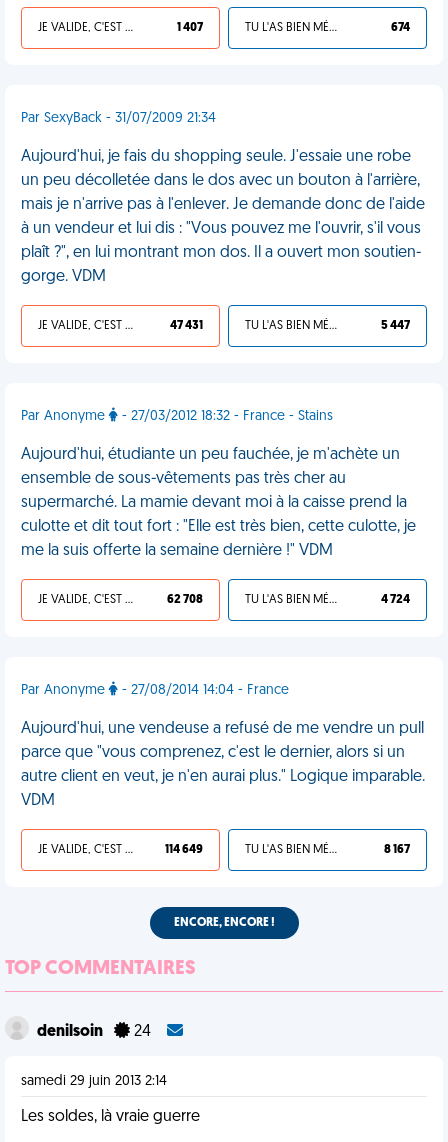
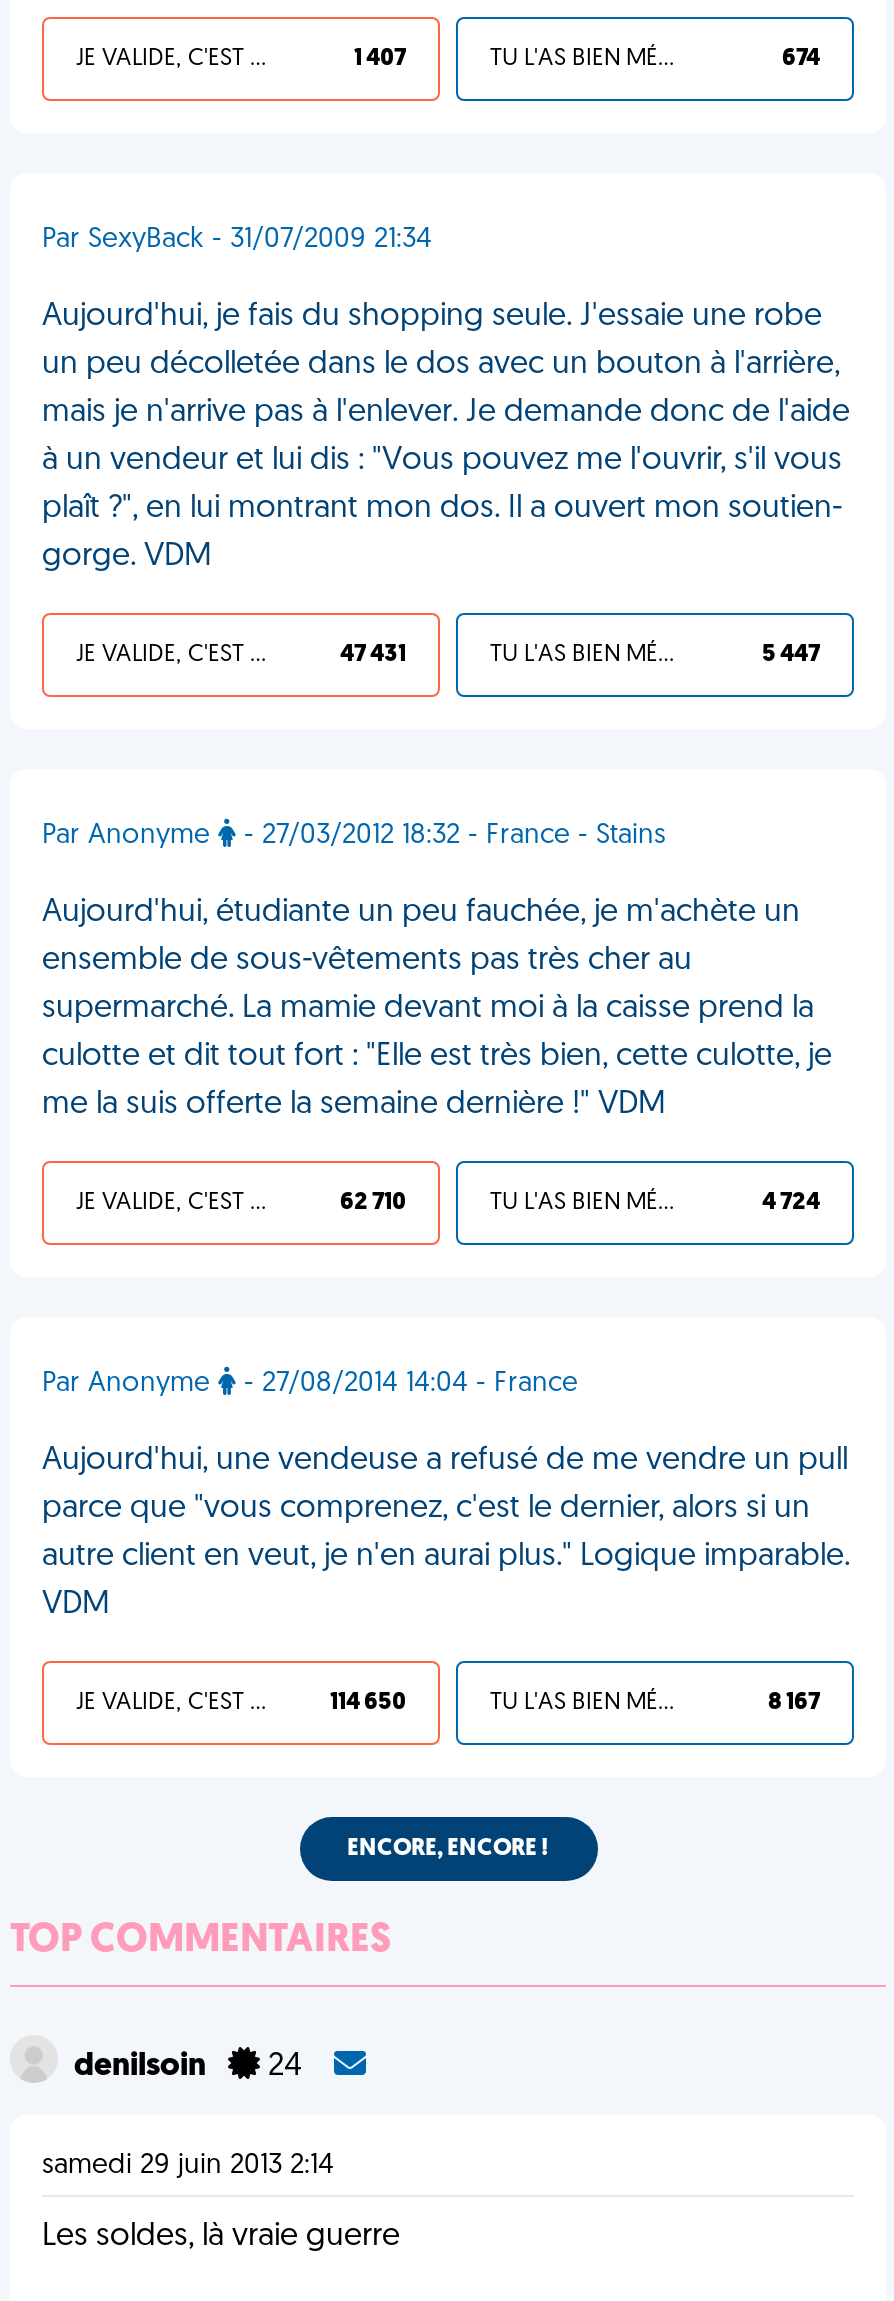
- 62 708
+ 62 710

- 114 649
+ 114 650
